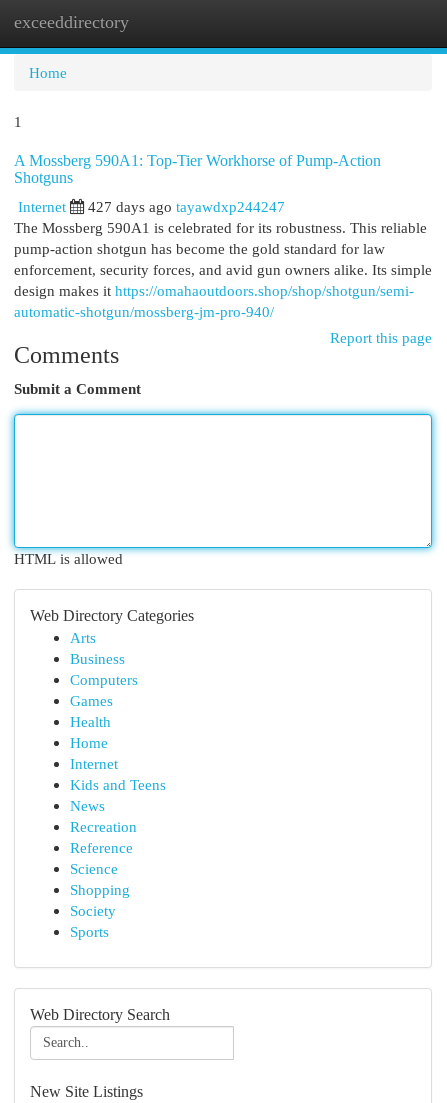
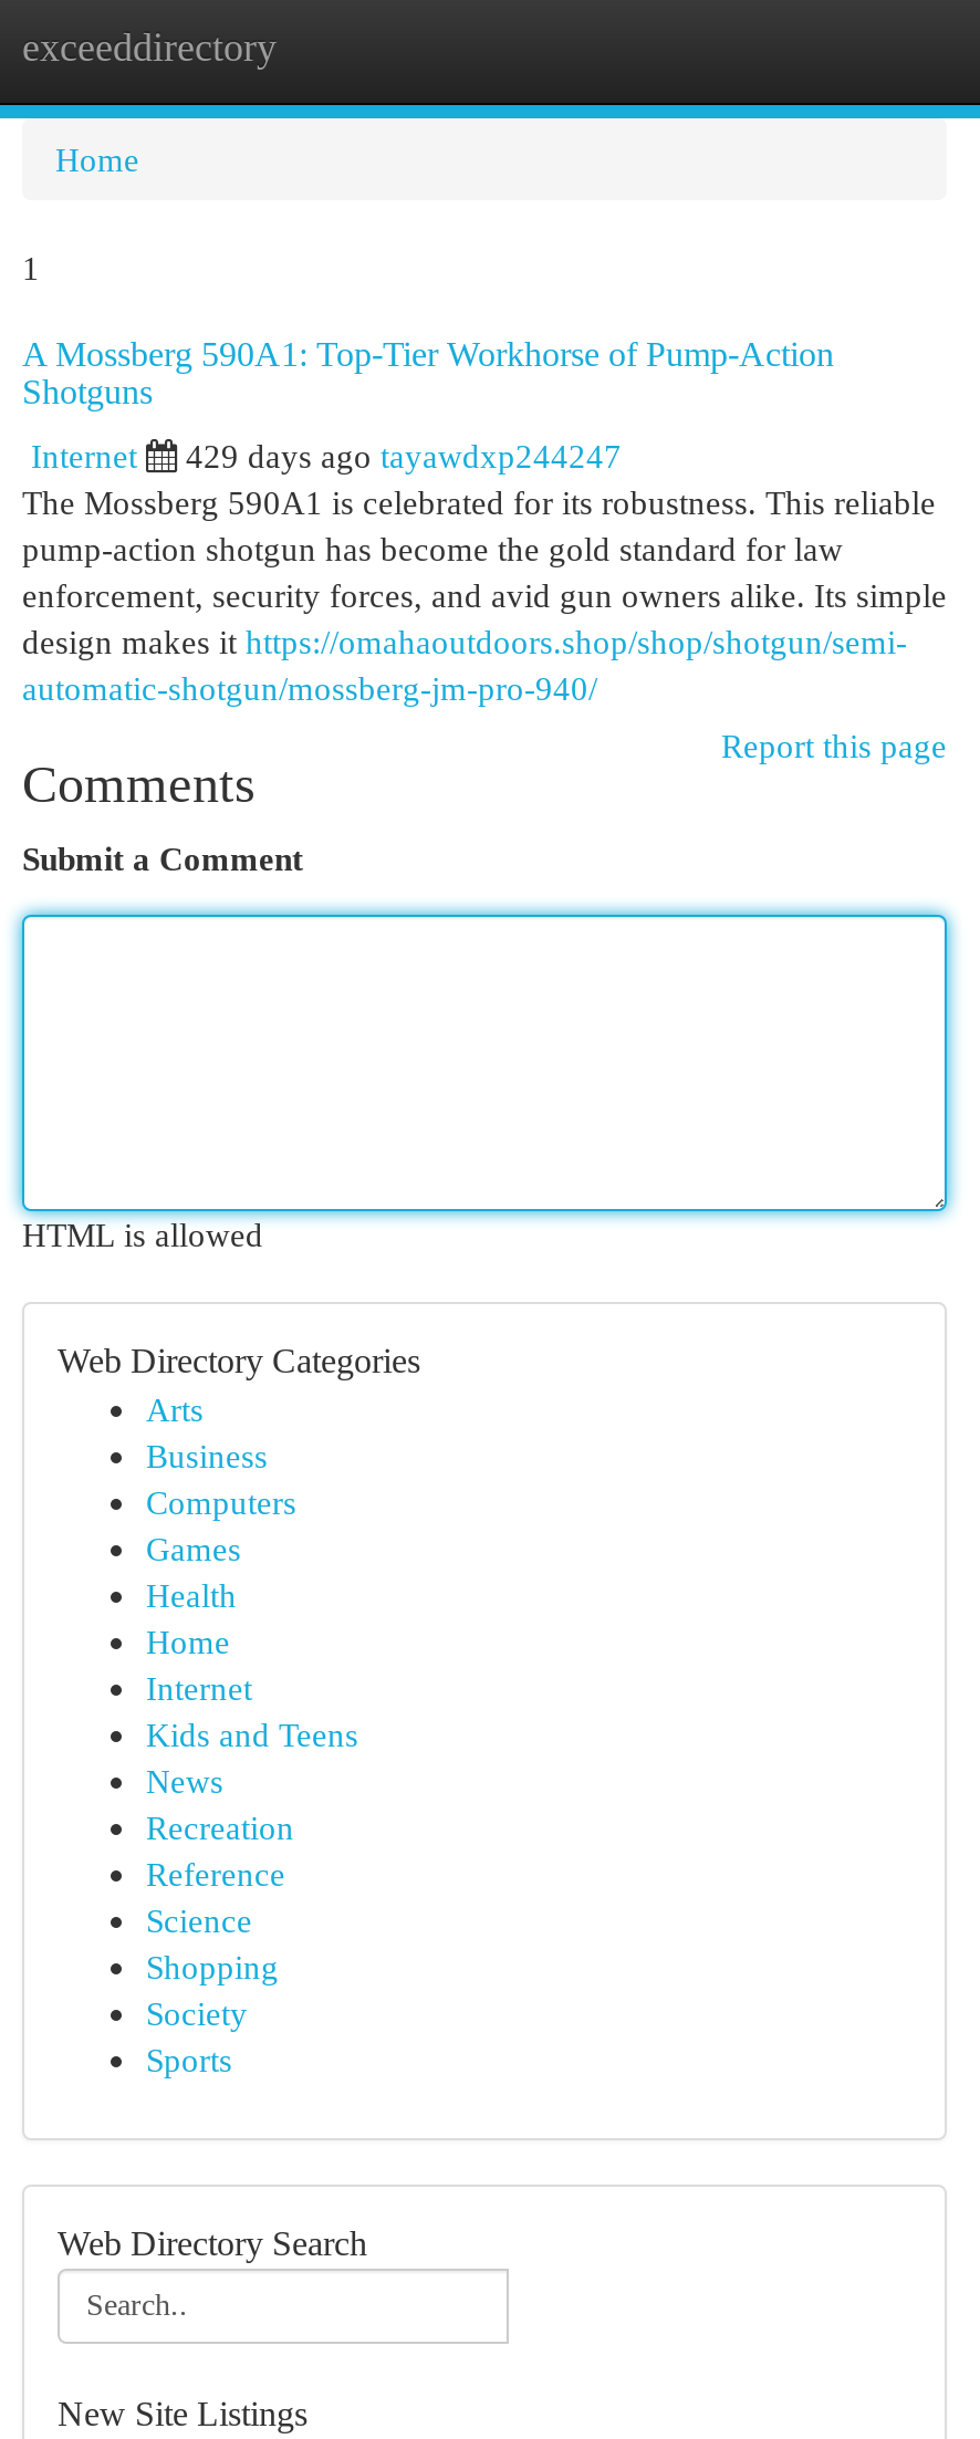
- 427 days ago tayawdxp244247
+ 429 days ago tayawdxp244247
